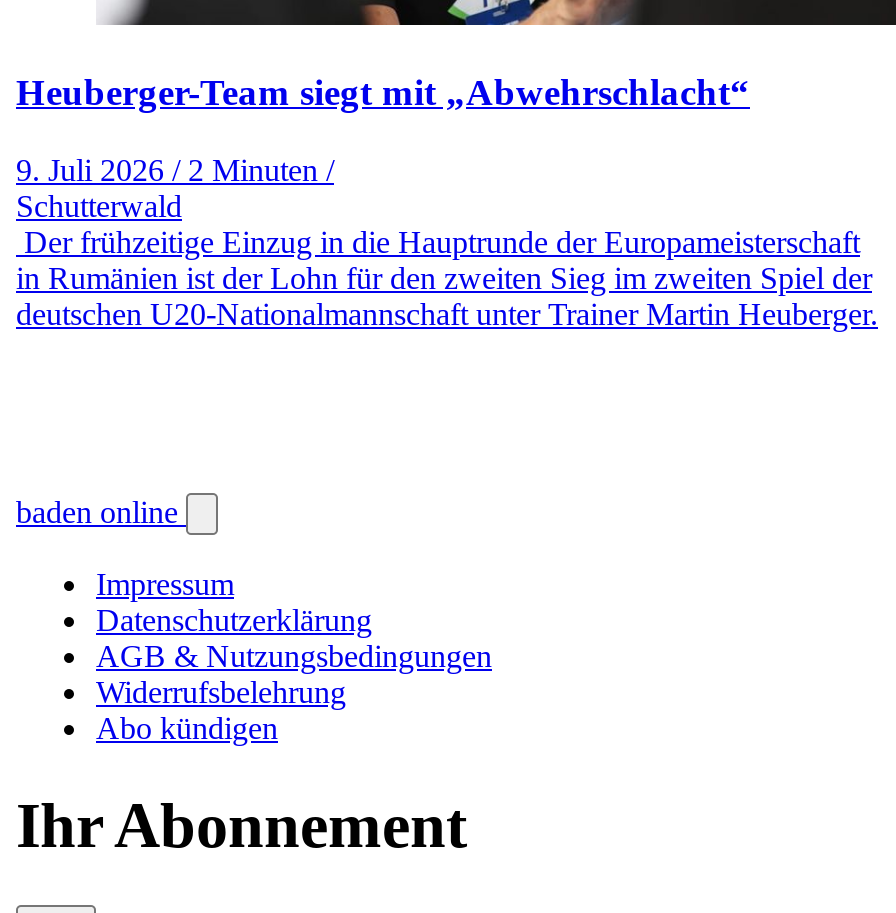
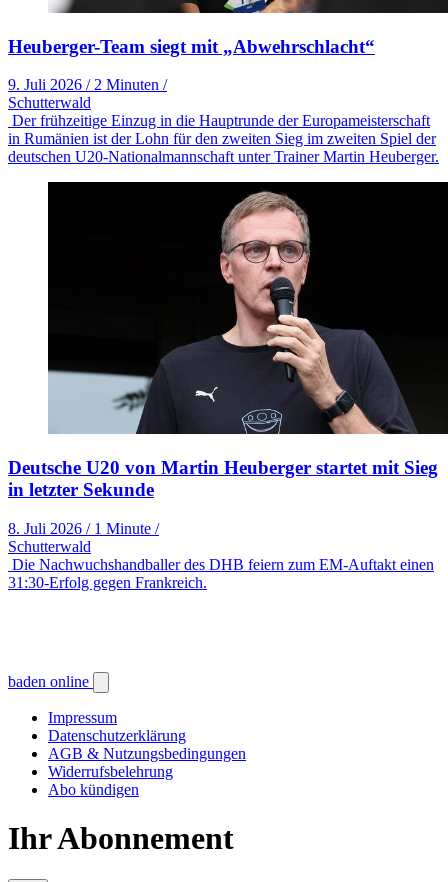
+ [image]
+ Deutsche U20 von Martin Heuberger startet mit Sieg
+ in letzter Sekunde
+ 8. Juli 2026 / 1 Minute /
+ Schutterwald
+ Die Nachwuchshandballer des DHB feiern zum EM-Auftakt einen
+ 31:30-Erfolg gegen Frankreich.
